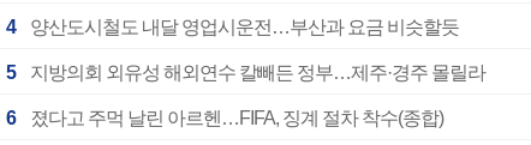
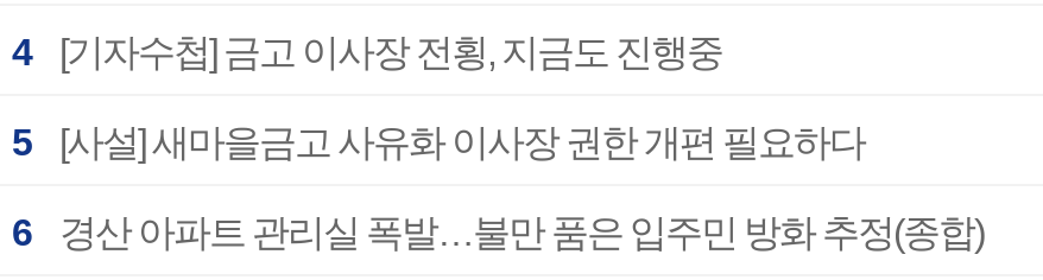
- 양산도시철도 내달 영업시운전…부산과 요금 비슷할듯
+ [기자수첩] 금고 이사장 전횡, 지금도 진행중

- 지방의회 외유성 해외연수 칼빼든 정부…제주·경주 몰릴라
+ [사설] 새마을금고 사유화 이사장 권한 개편 필요하다

- 졌다고 주먹 날린 아르헨…FIFA, 징계 절차 착수(종합)
+ 경산 아파트 관리실 폭발…불만 품은 입주민 방화 추정(종합)
